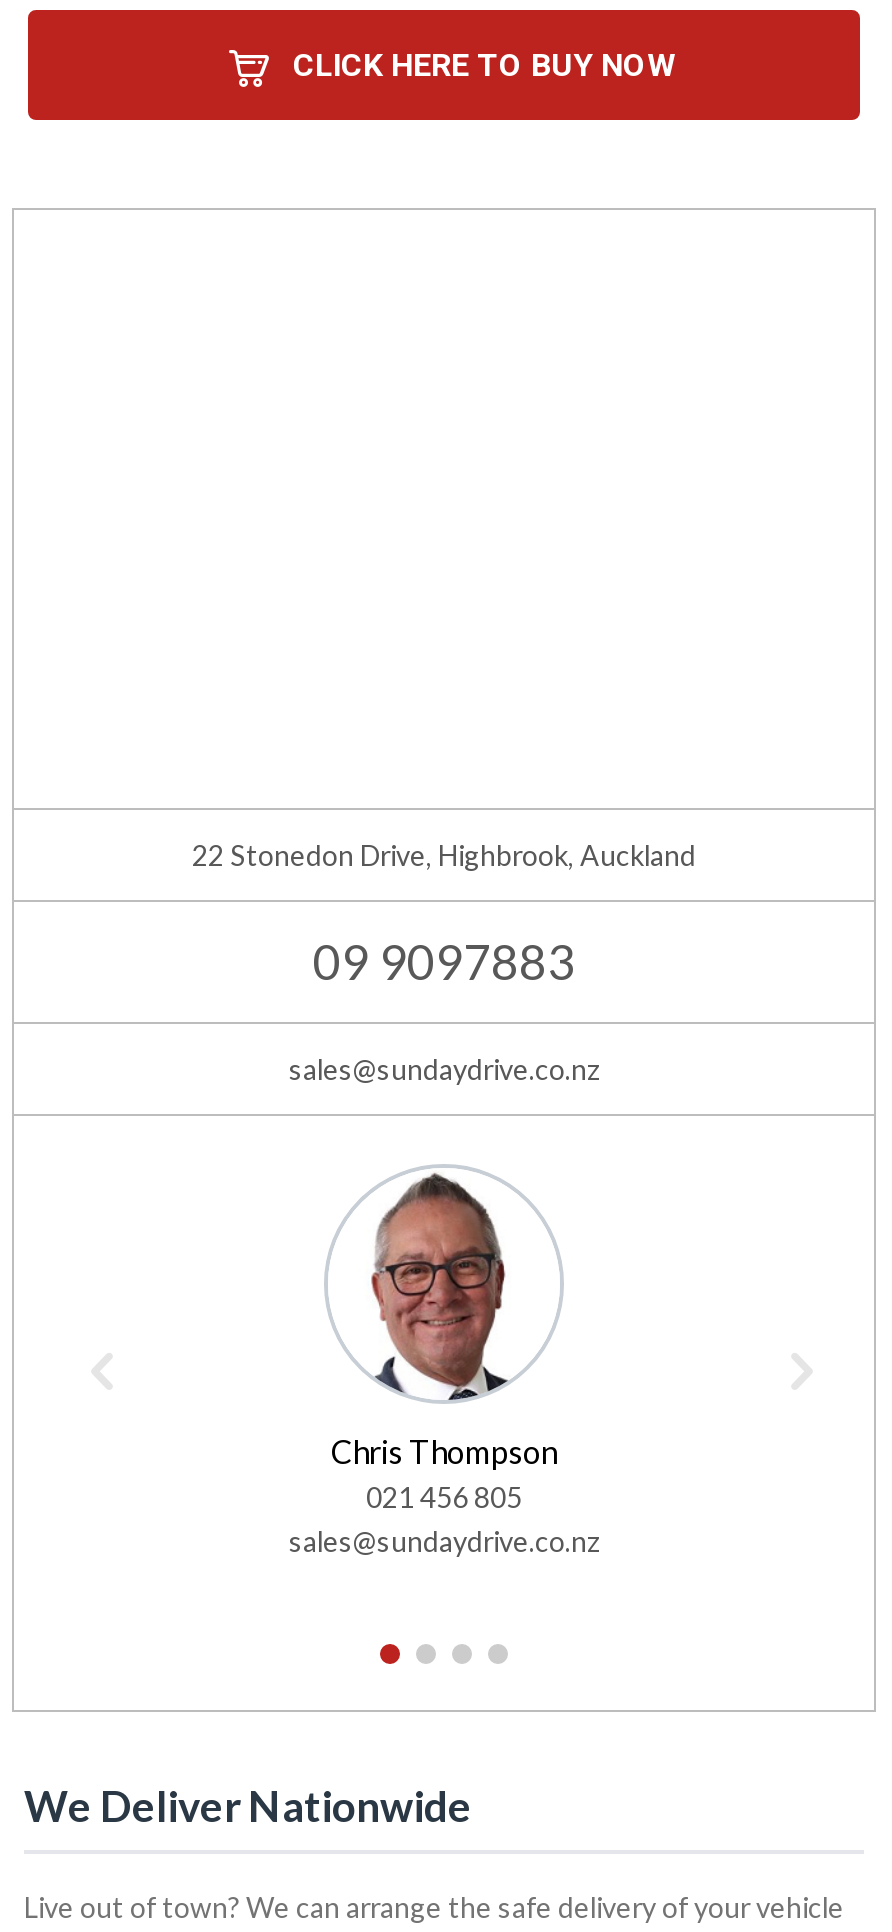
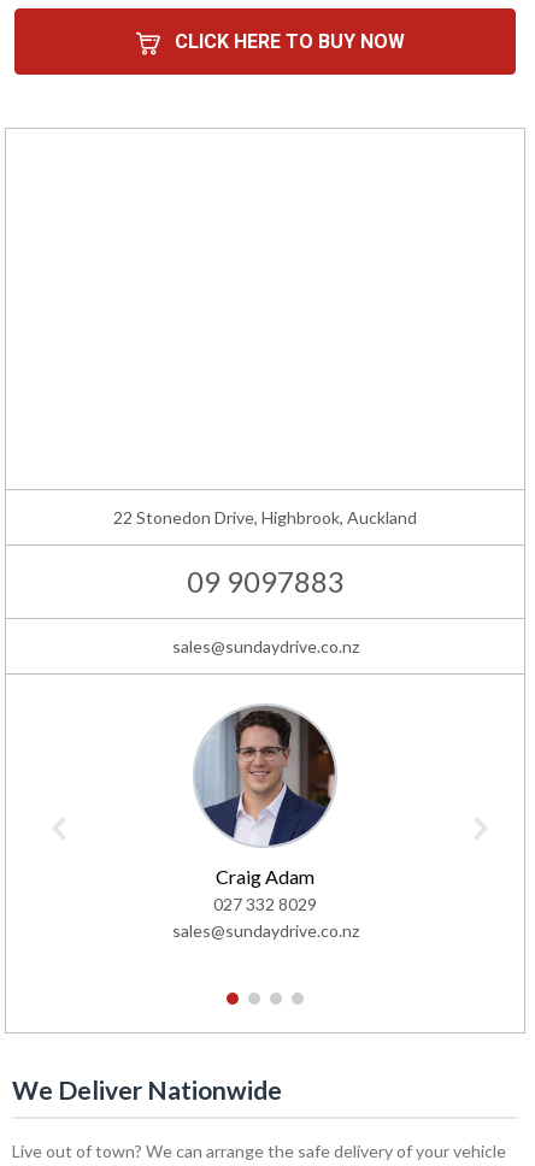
- [image]
- Chris Thompson
- 021 456 805
+ [image]
+ Craig Adam
+ 027 332 8029
